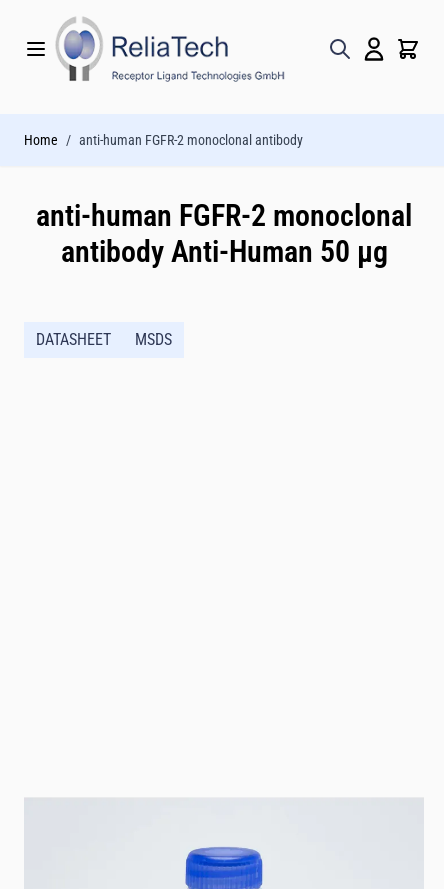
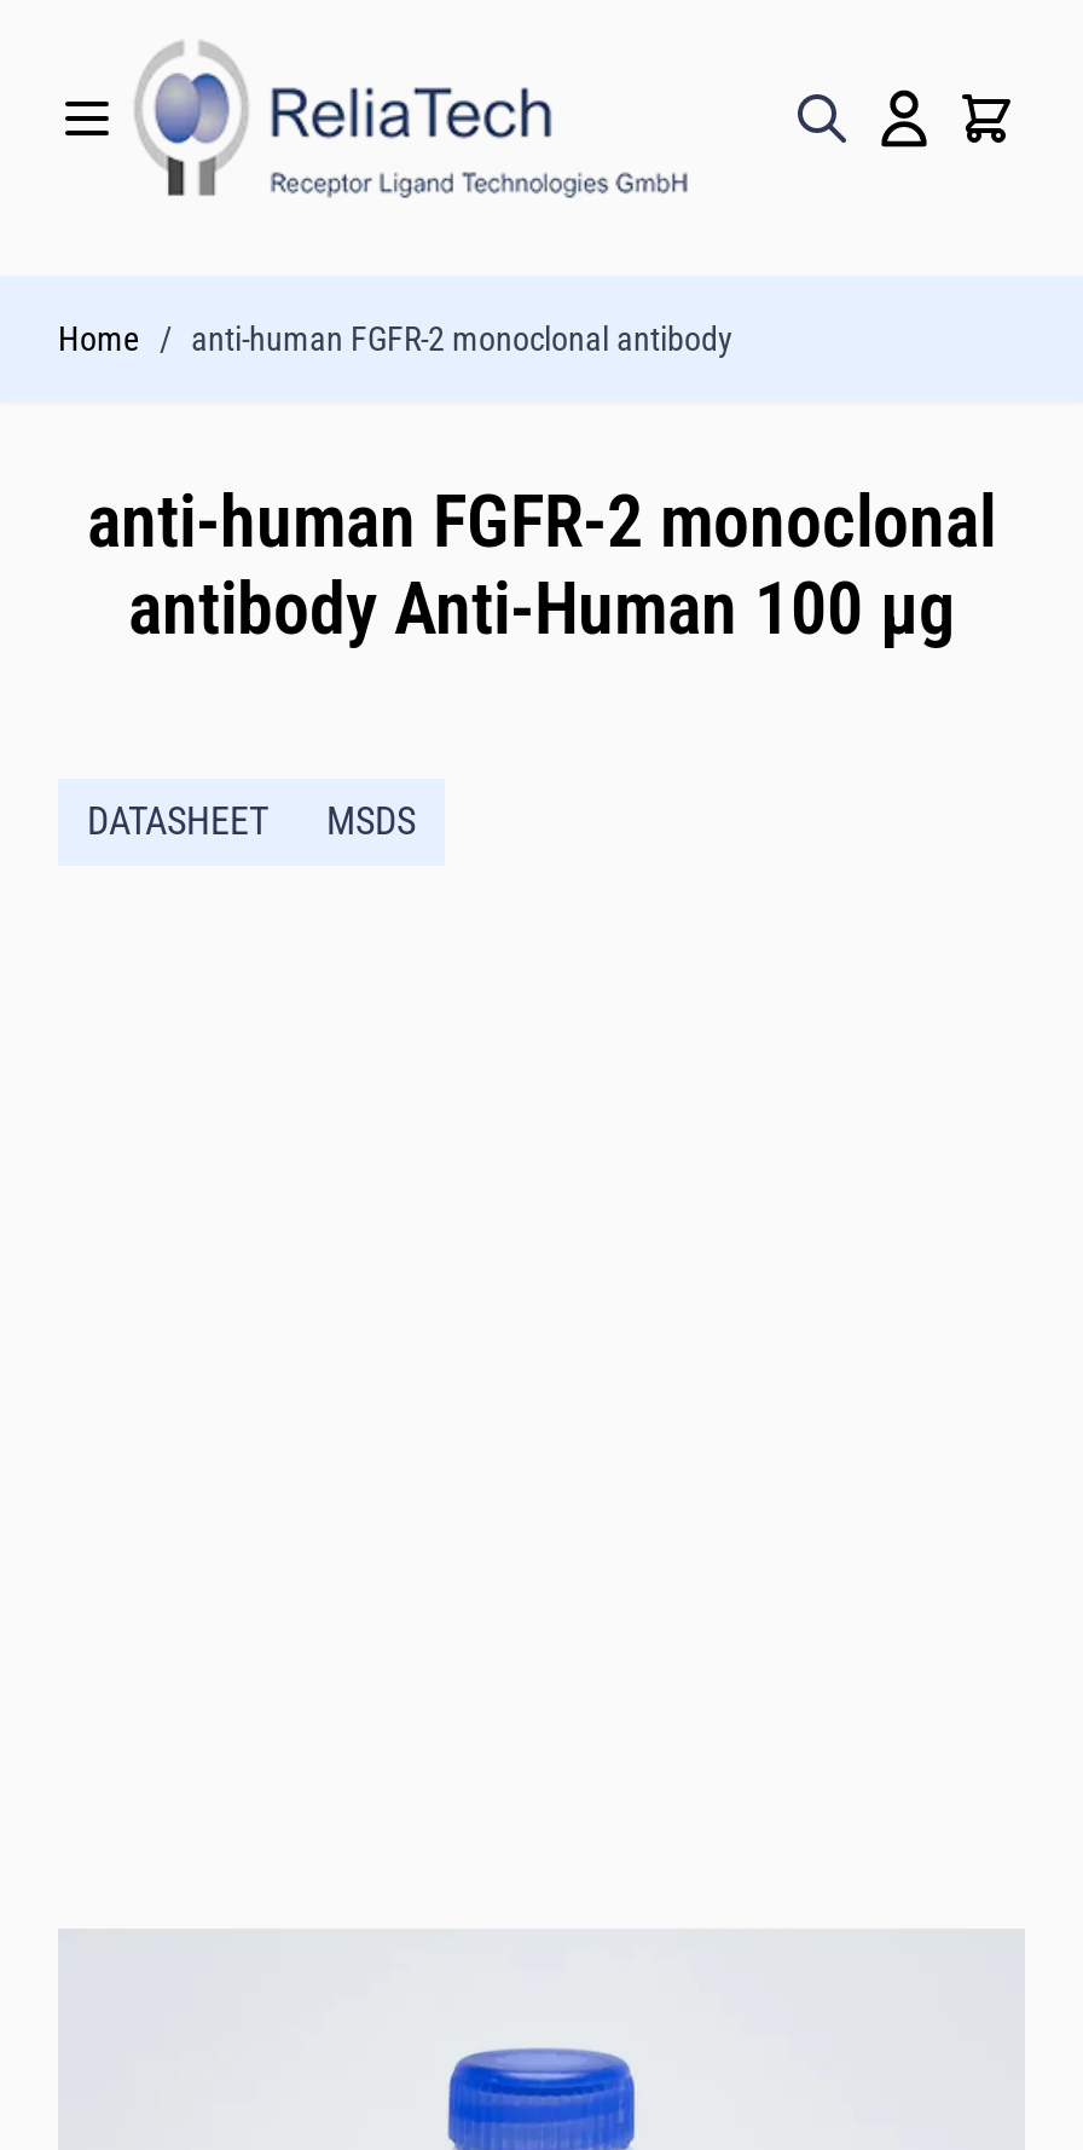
- antibody Anti-Human 50 µg
+ antibody Anti-Human 100 µg
